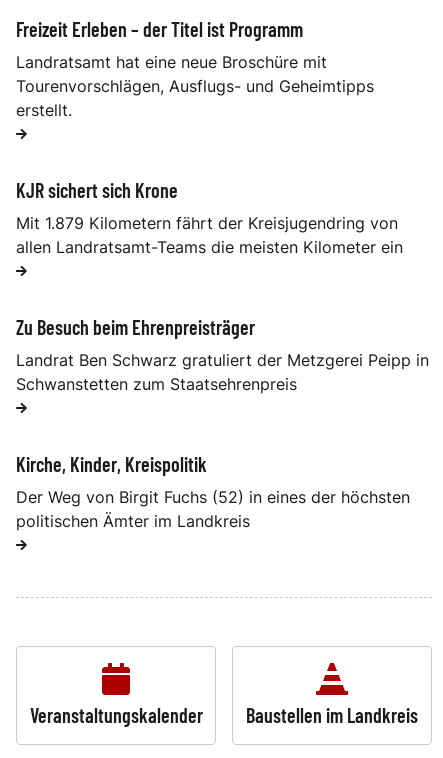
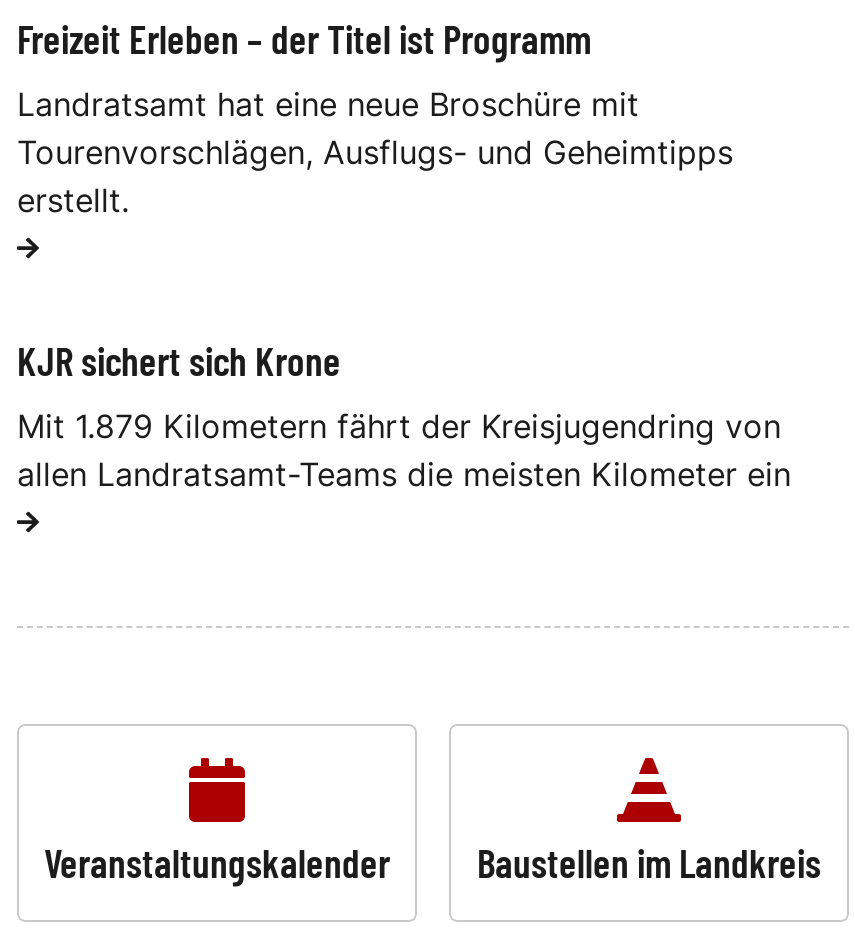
- Zu Besuch beim Ehrenpreisträger
- Landrat Ben Schwarz gratuliert der Metzgerei Peipp in
- Schwanstetten zum Staatsehrenpreis
- Kirche, Kinder, Kreispolitik
- Der Weg von Birgit Fuchs (52) in eines der höchsten
- politischen Ämter im Landkreis
